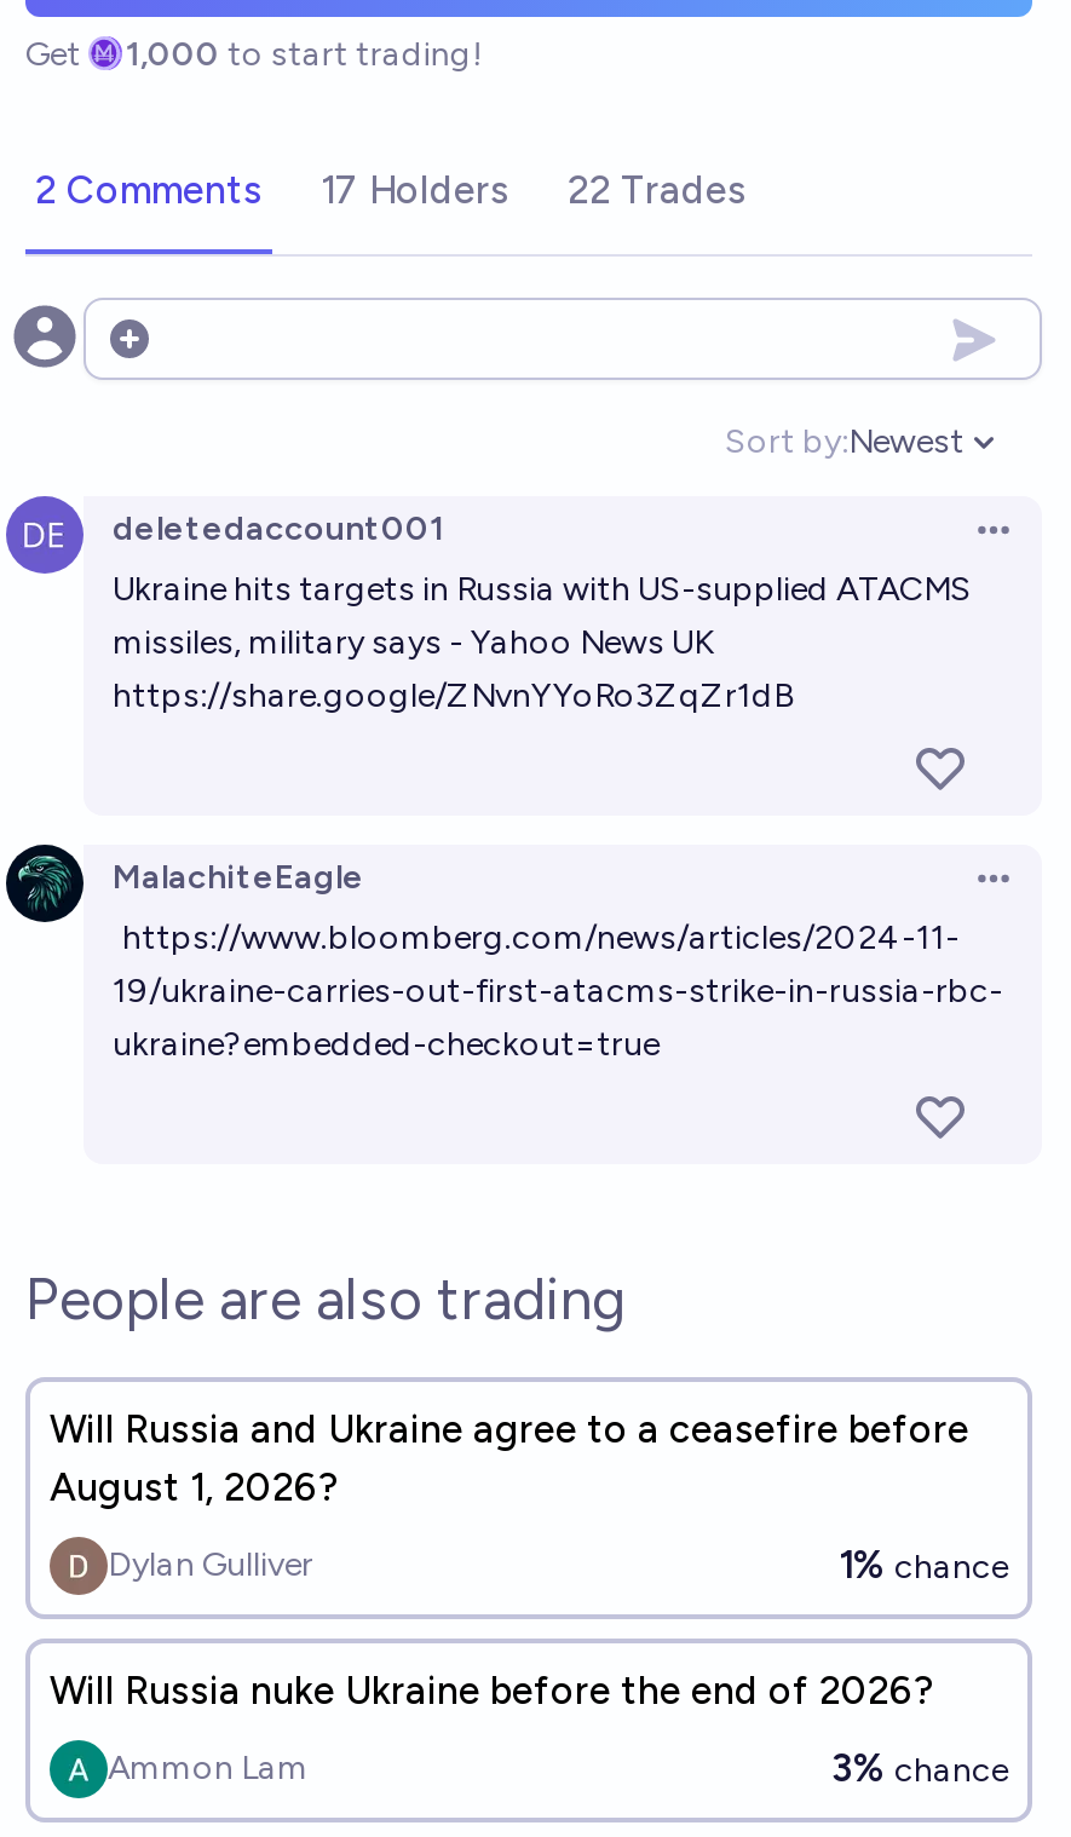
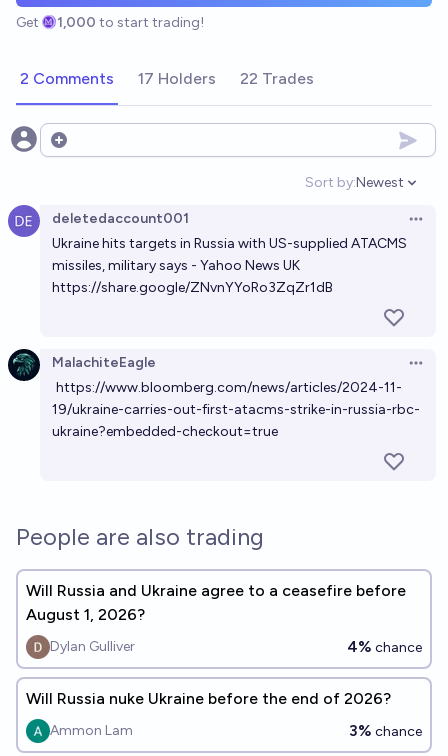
- 1% chance
+ 4% chance
